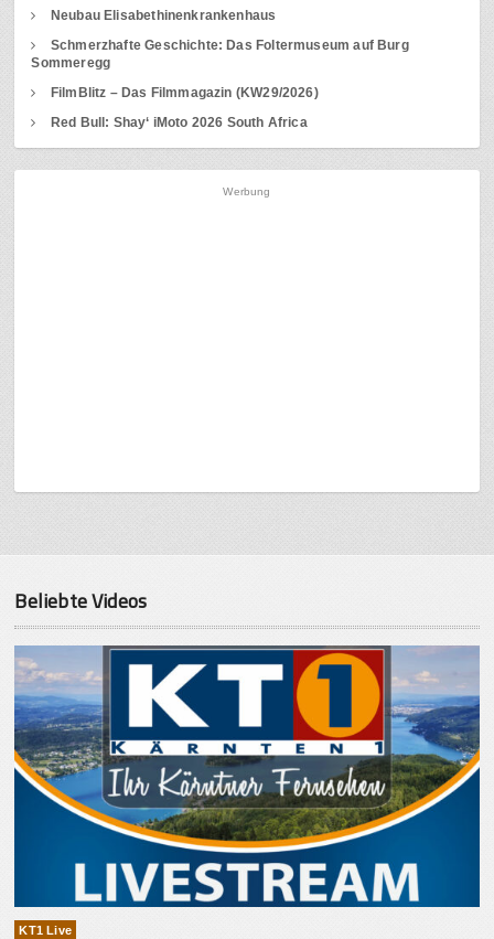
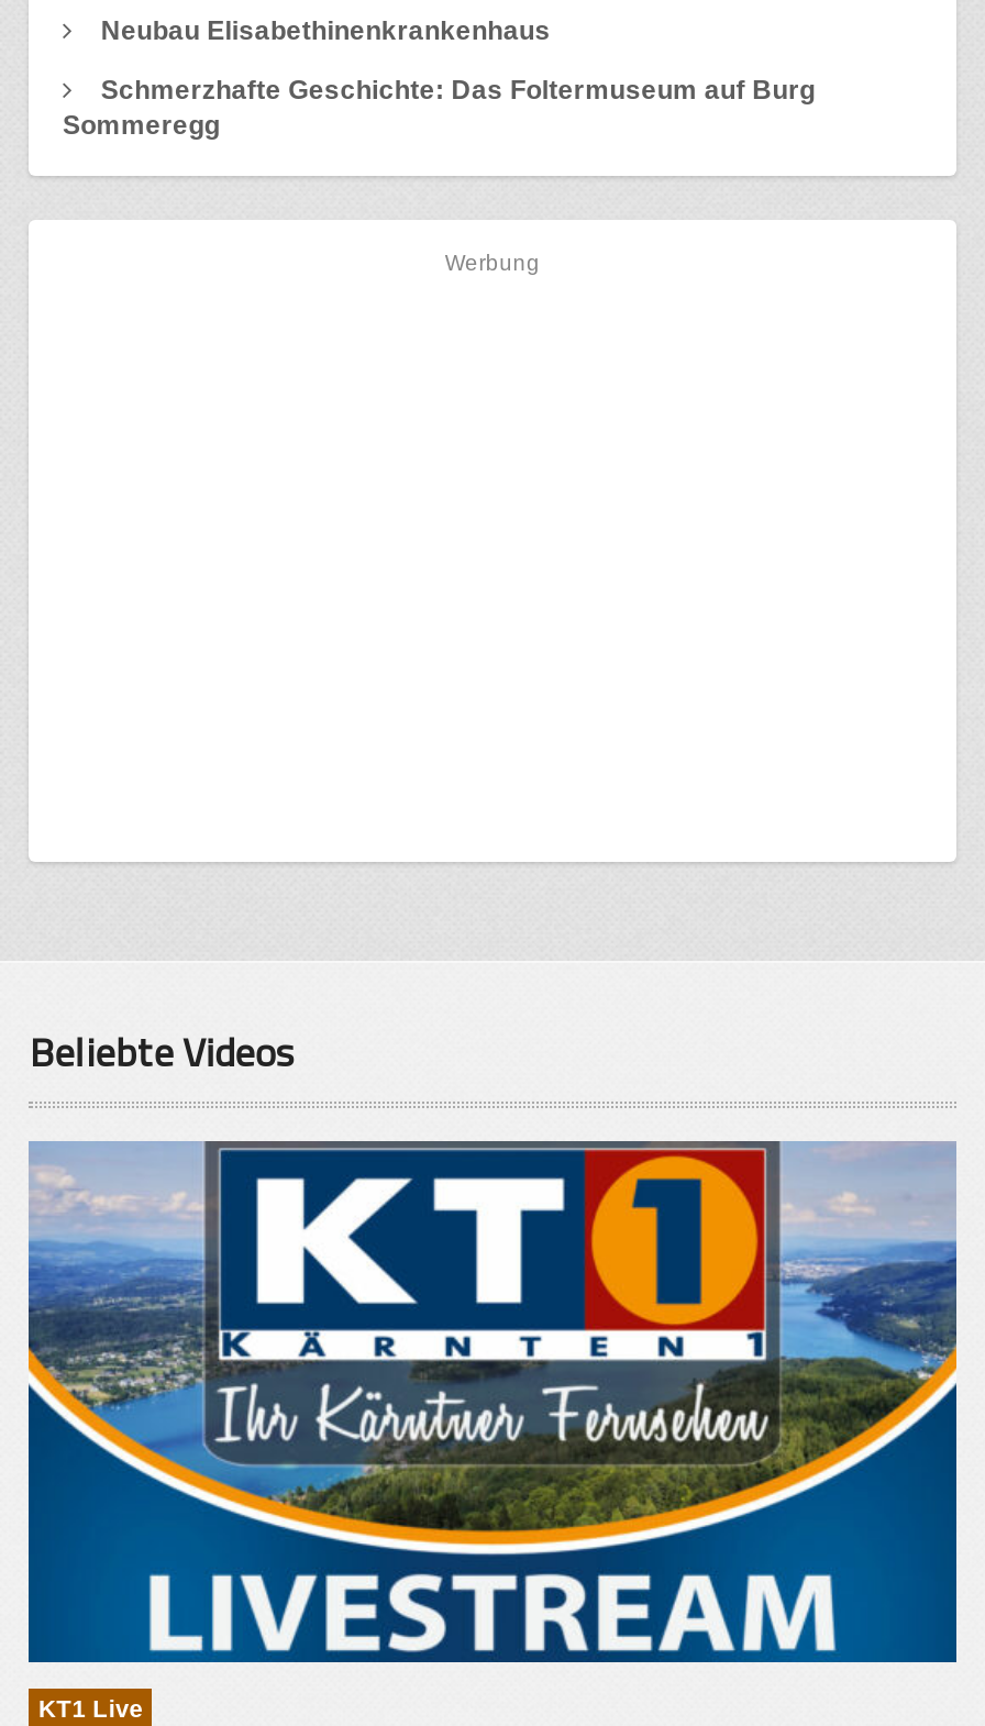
- FilmBlitz – Das Filmmagazin (KW29/2026)
- Red Bull: Shay‘ iMoto 2026 South Africa
